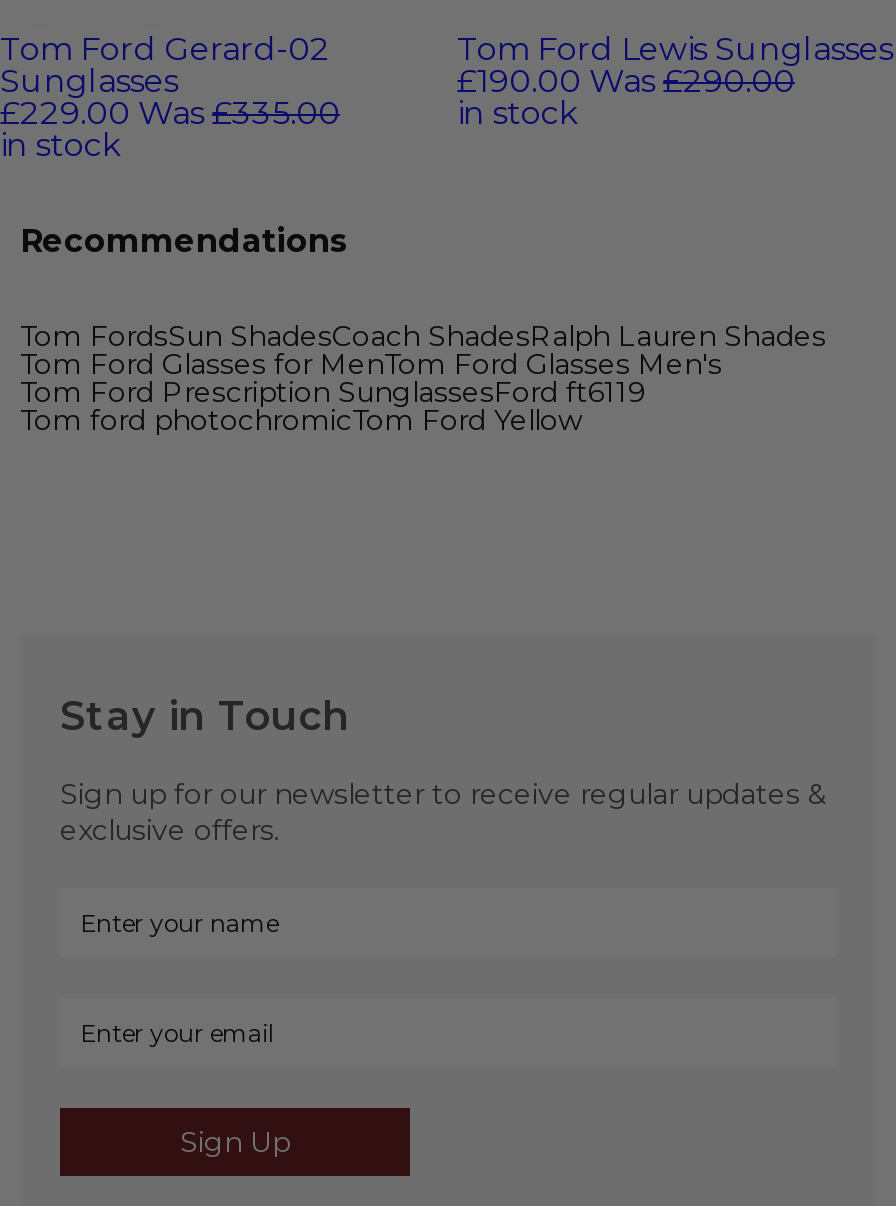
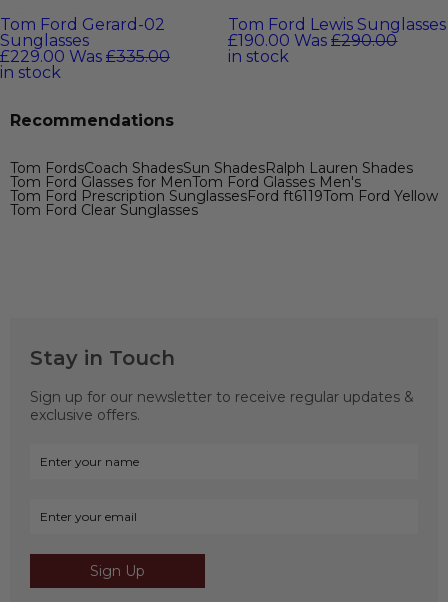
- Tom FordsSun ShadesCoach ShadesRalph Lauren Shades
+ Tom FordsCoach ShadesSun ShadesRalph Lauren Shades

- Tom Ford Prescription SunglassesFord ft6119
- Tom ford photochromicTom Ford Yellow
+ Tom Ford Prescription SunglassesFord ft6119Tom Ford Yellow
+ Tom Ford Clear Sunglasses
